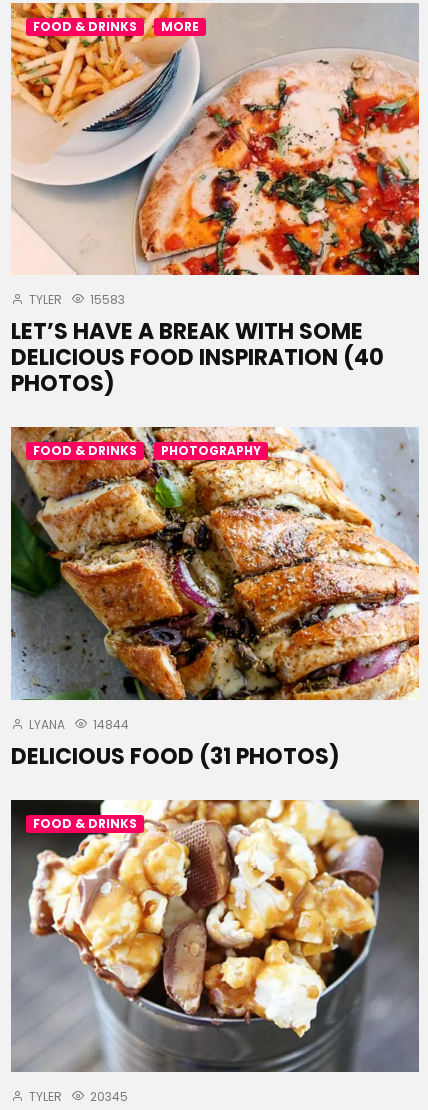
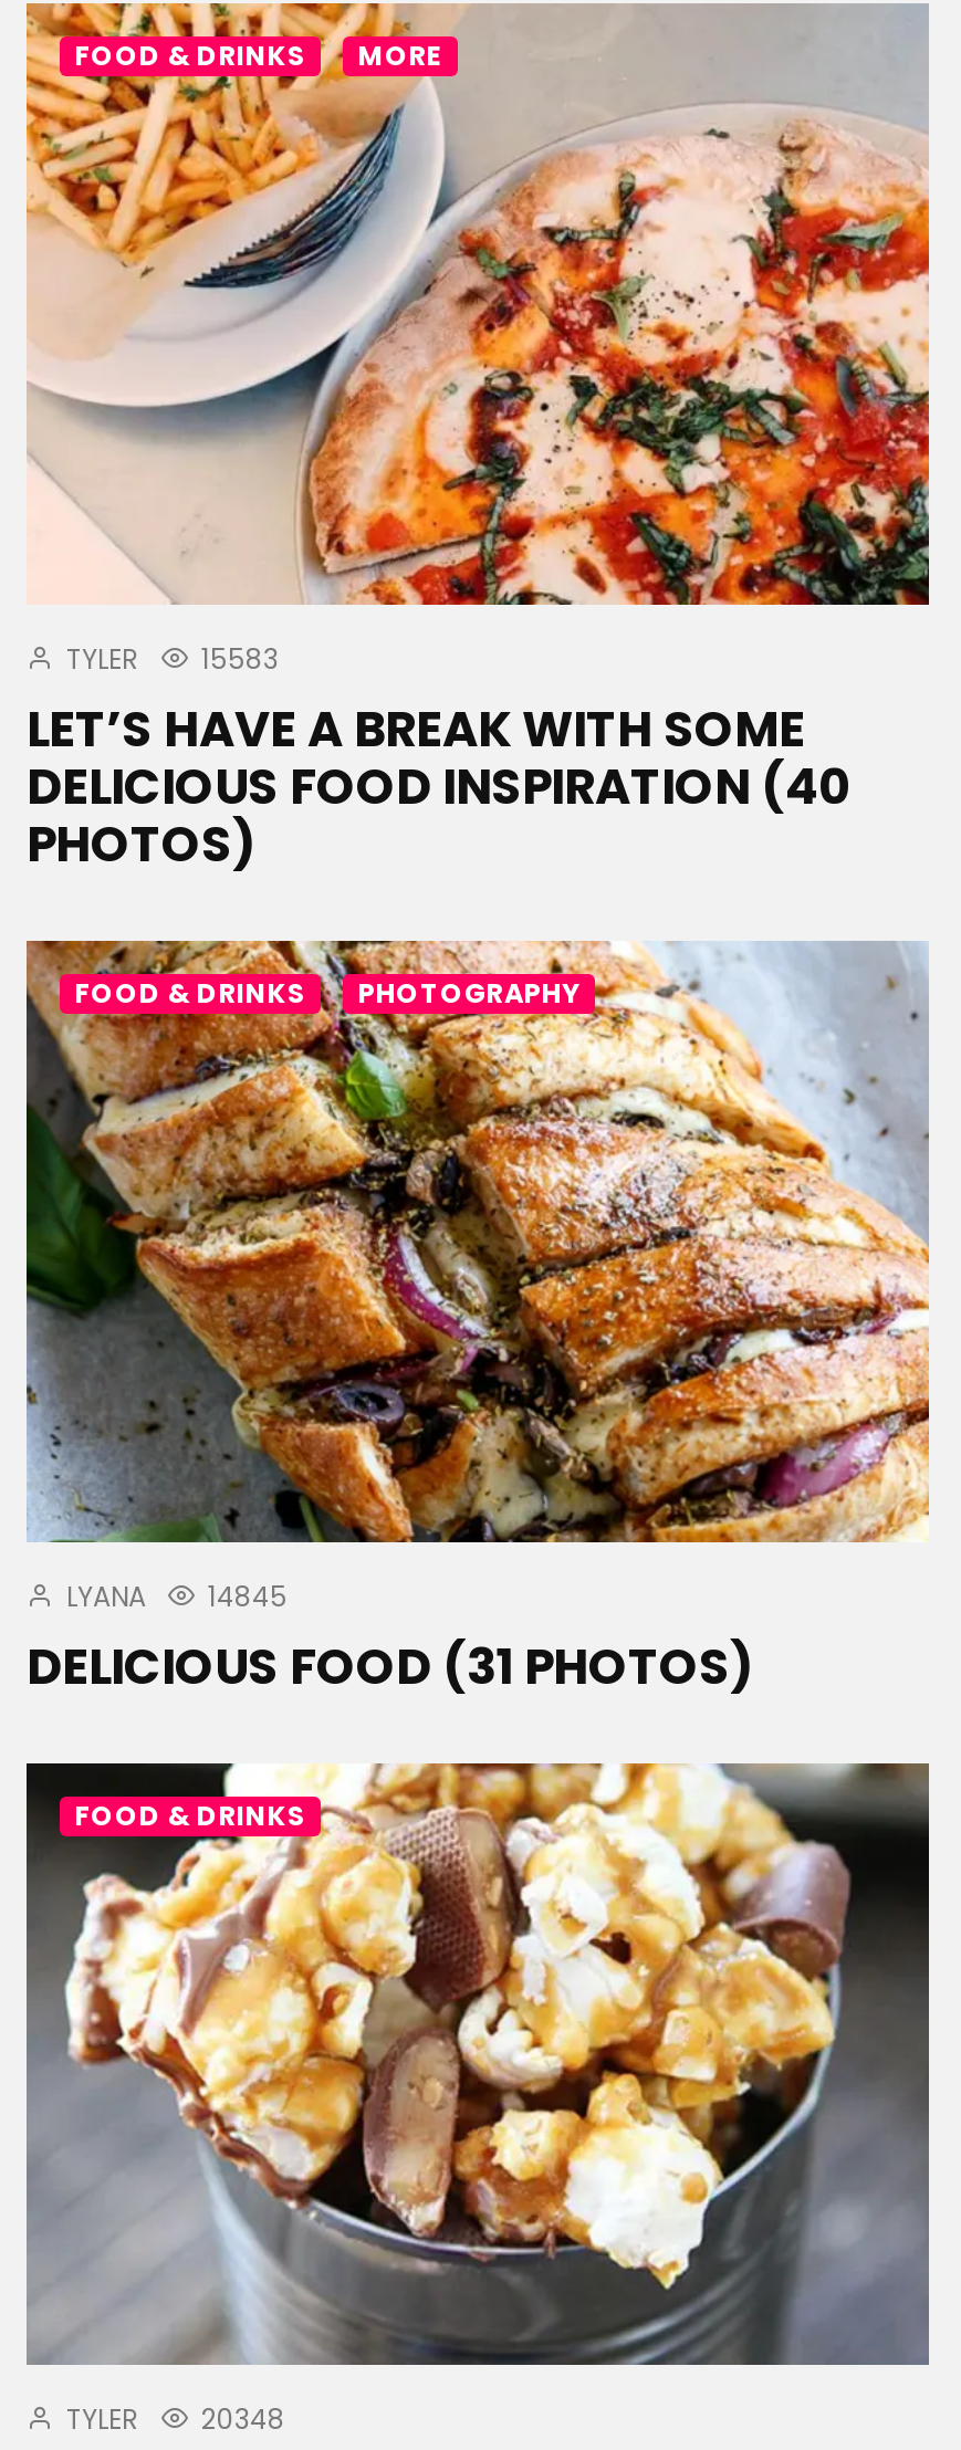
- LYANA 14844
+ LYANA 14845

- TYLER 20345
+ TYLER 20348
